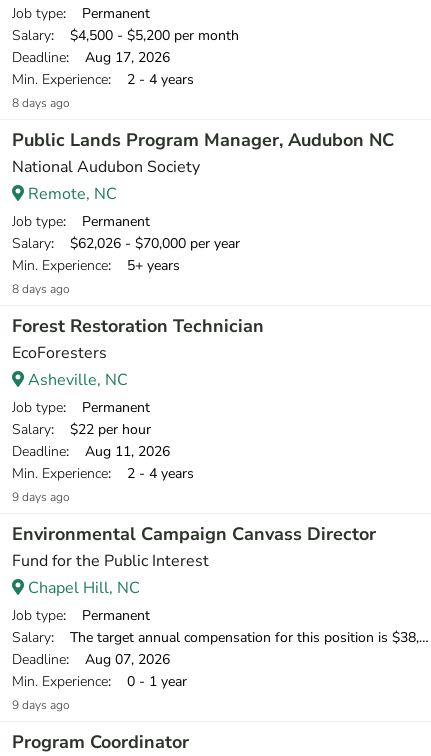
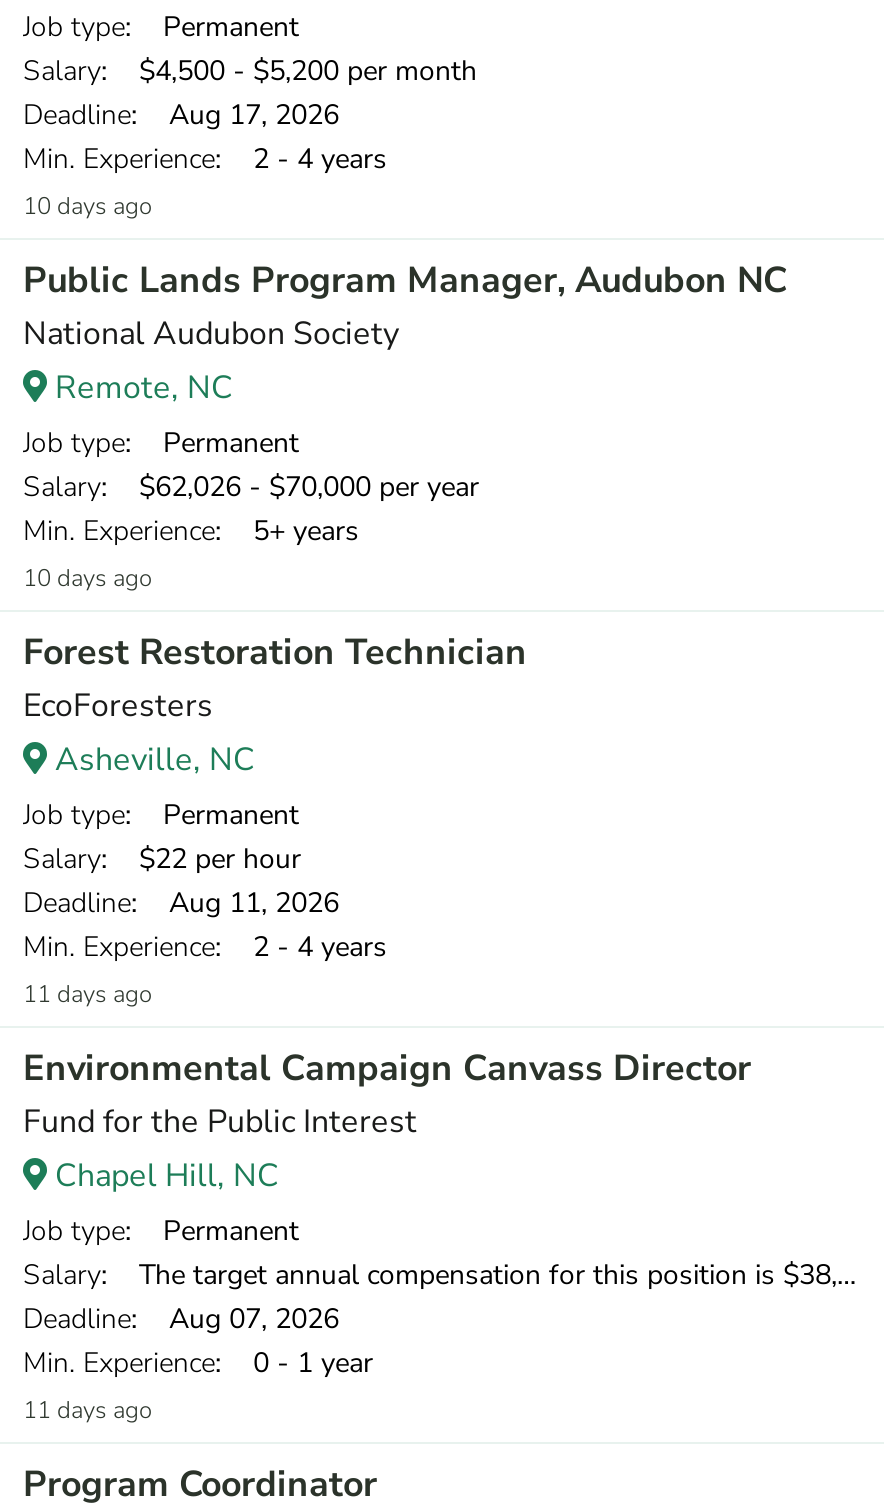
- 8 days ago
+ 10 days ago

- 8 days ago
+ 10 days ago

- 9 days ago
+ 11 days ago

- 9 days ago
+ 11 days ago
